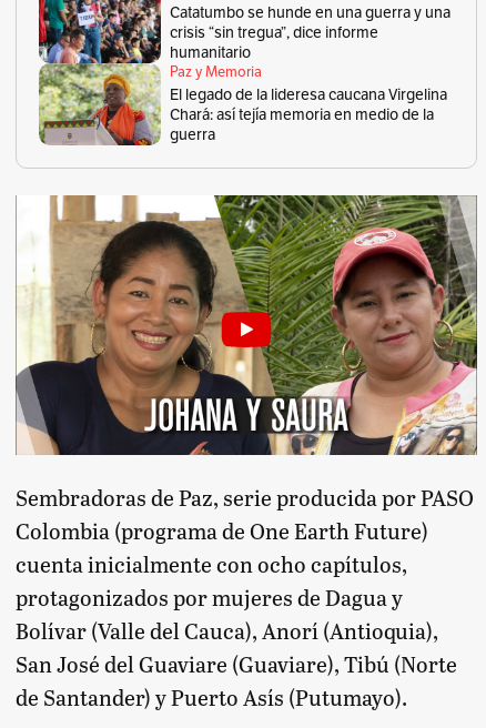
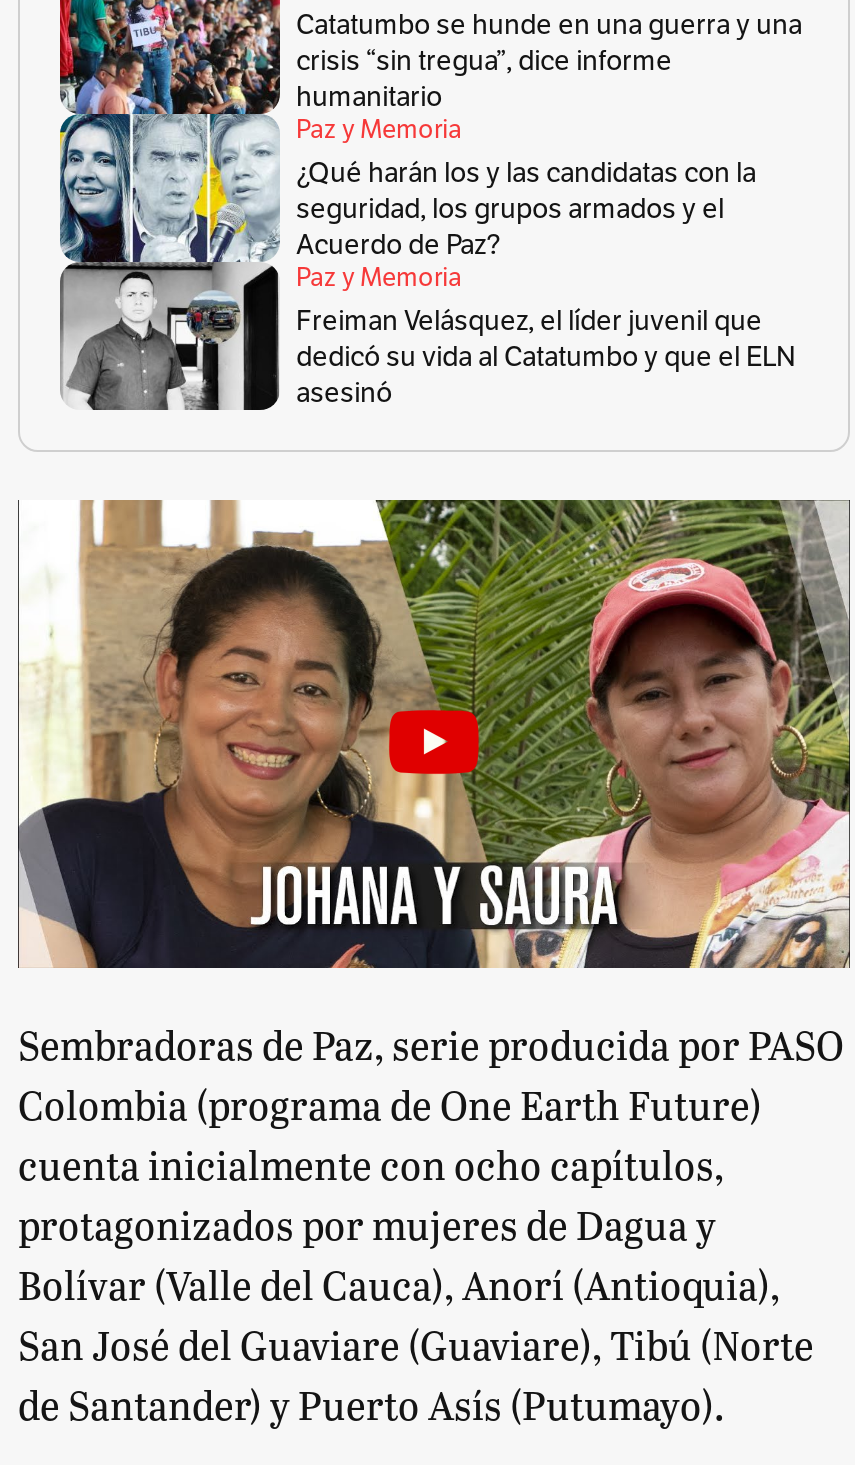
- [image]
- El legado de la lideresa caucana Virgelina
- Chará: así tejía memoria en medio de la
- guerra
+ [image]
+ ¿Qué harán los y las candidatas con la
+ seguridad, los grupos armados y el
+ Acuerdo de Paz?
+ Paz y Memoria
+ Freiman Velásquez, el líder juvenil que
+ dedicó su vida al Catatumbo y que el ELN
+ asesinó
